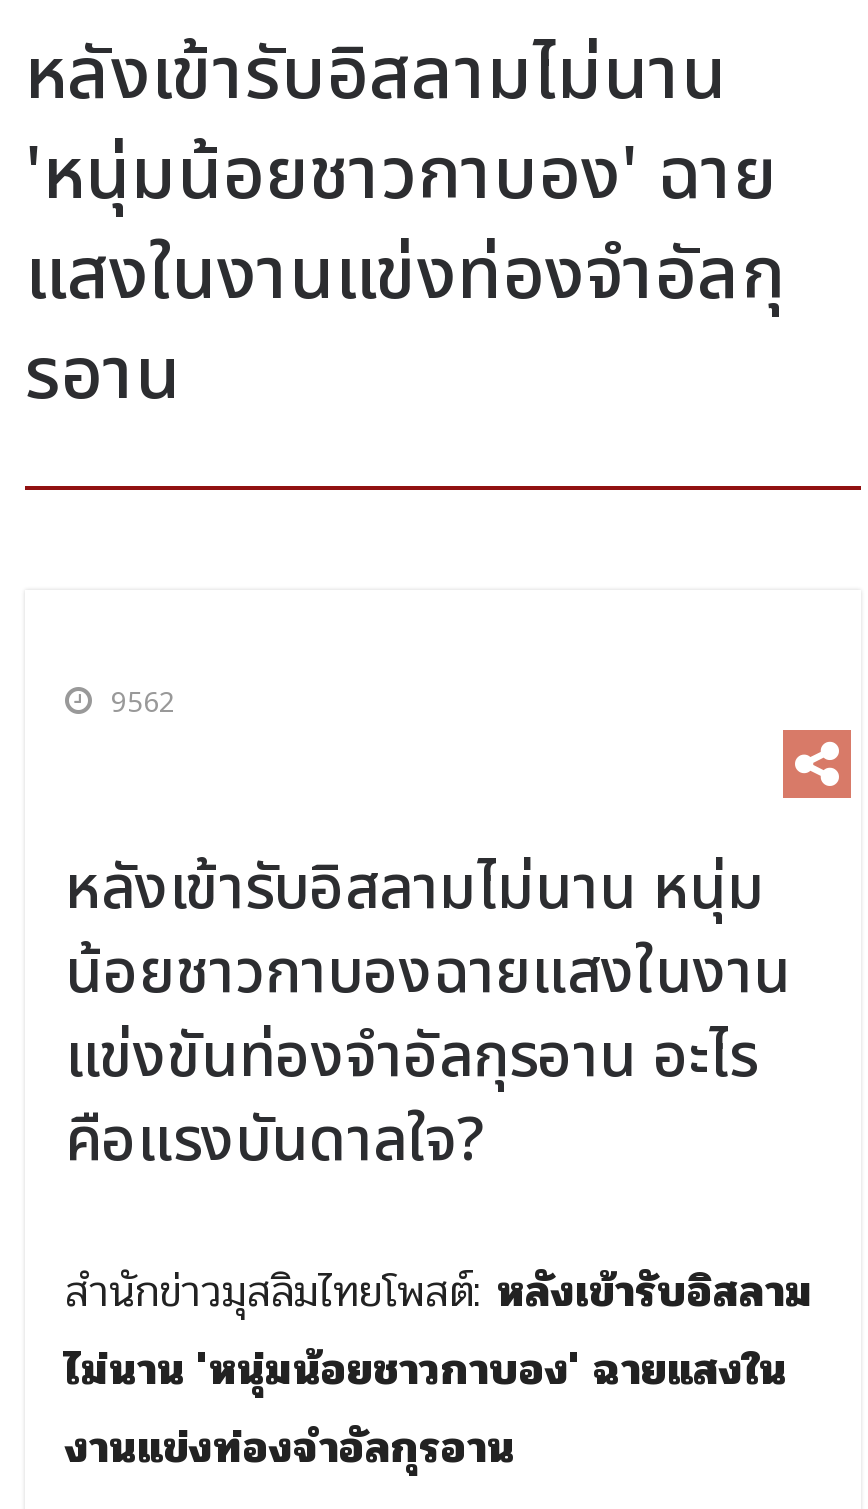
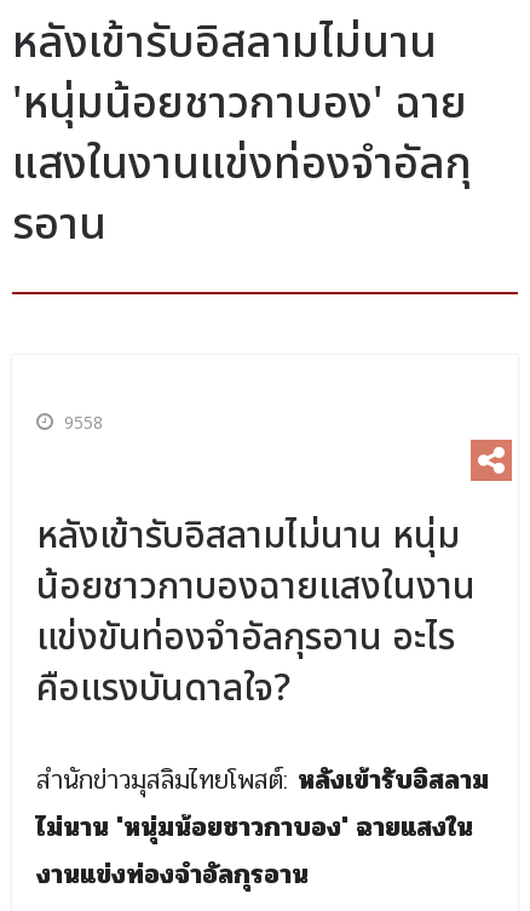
- 9562
+ 9558
